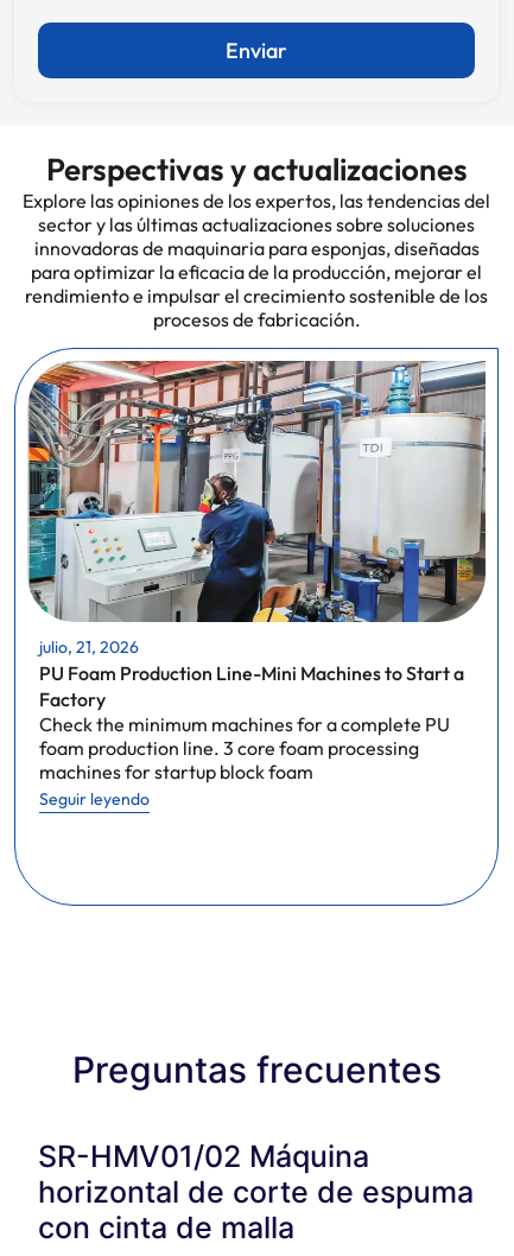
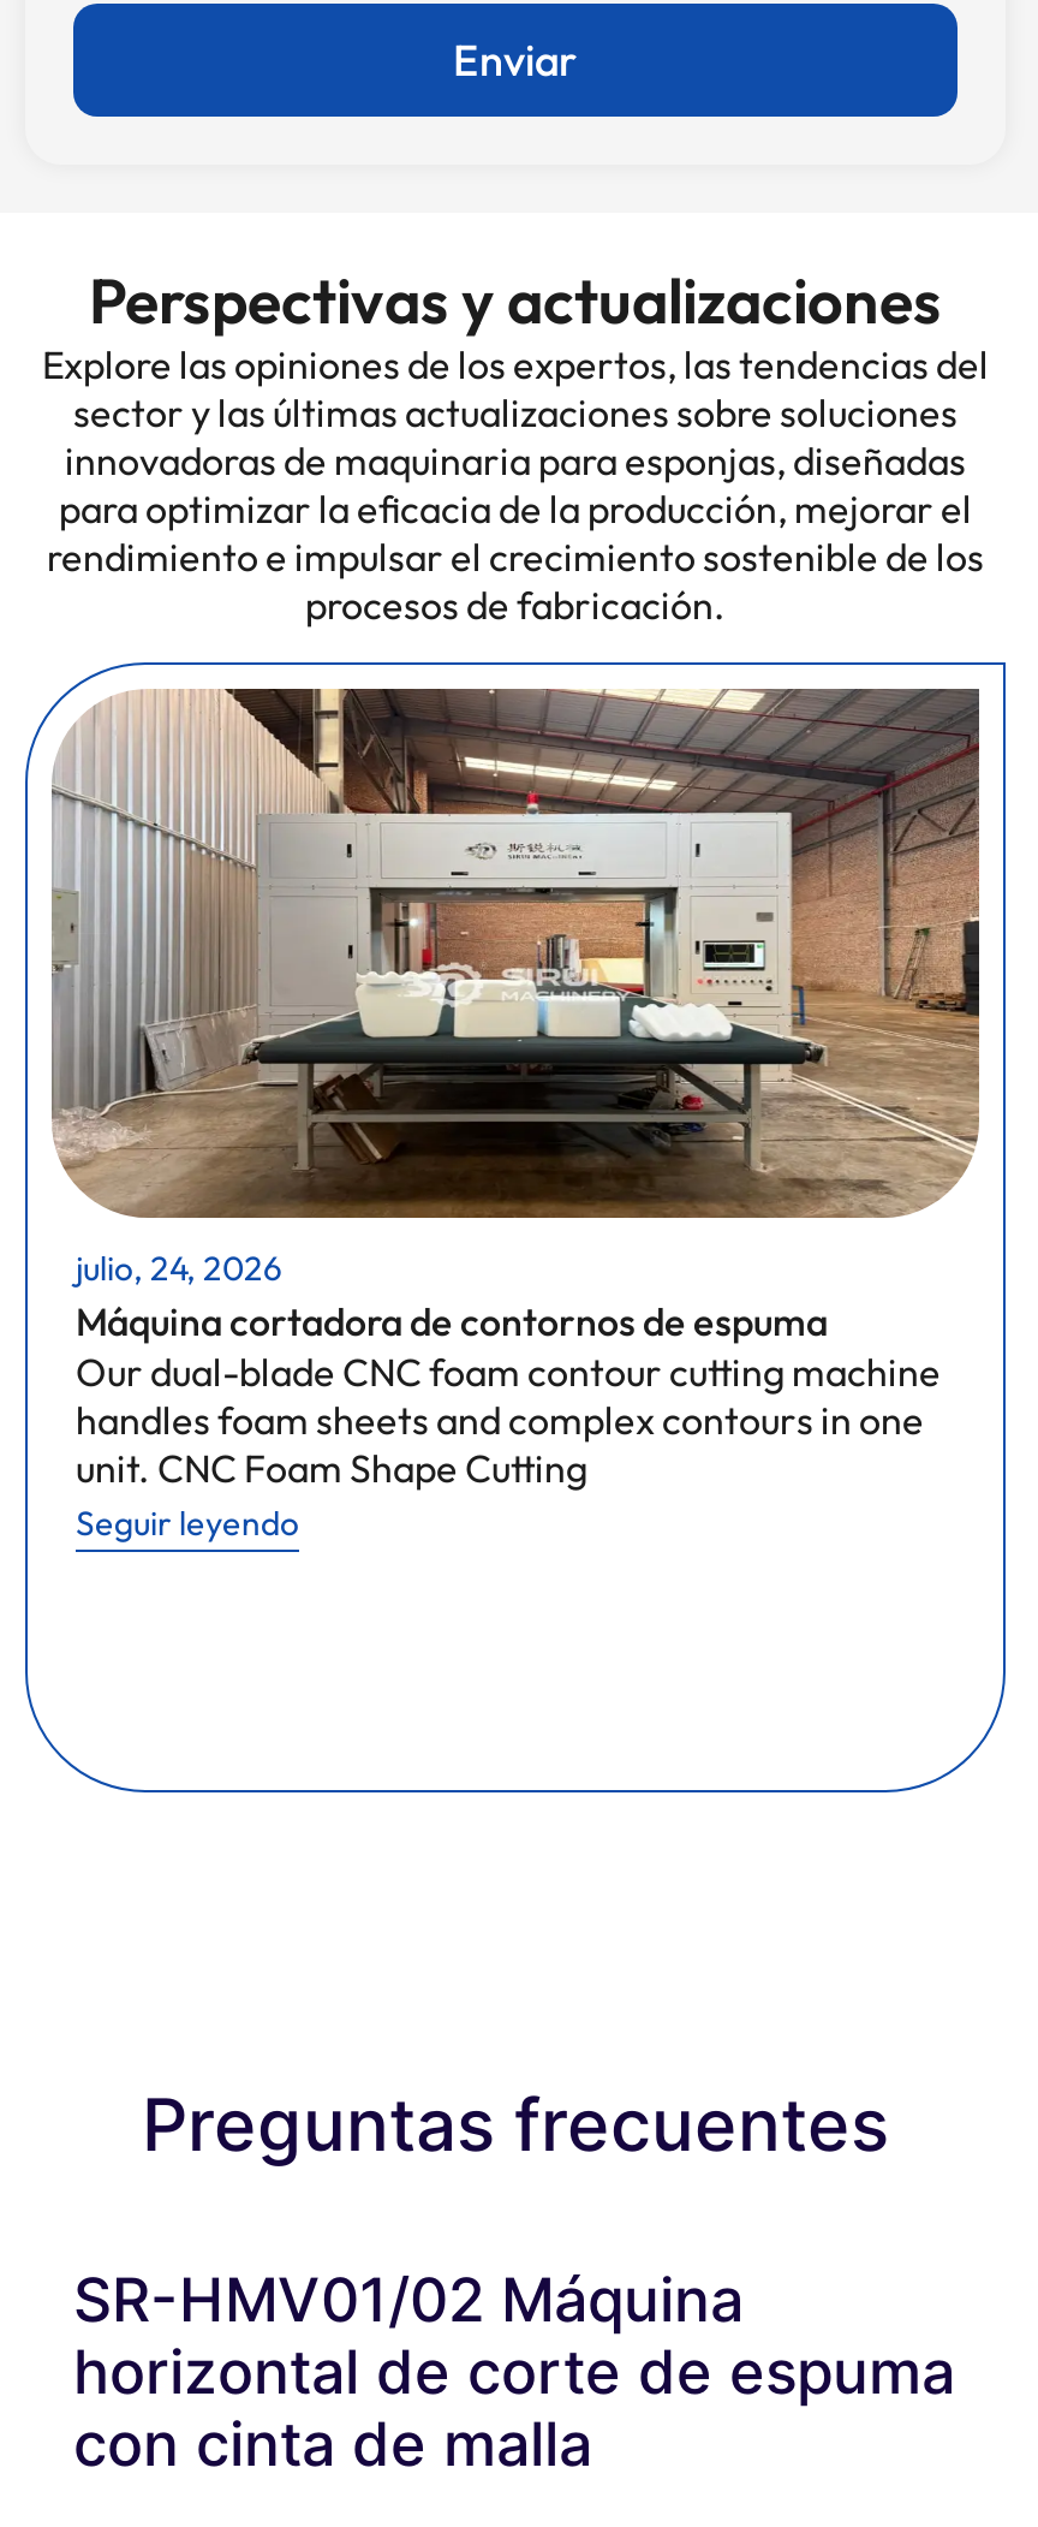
- [image]
- julio, 21, 2026
- PU Foam Production Line-Mini Machines to Start a
- Factory
- Check the minimum machines for a complete PU
- foam production line. 3 core foam processing
- machines for startup block foam
+ [image]
+ julio, 24, 2026
+ Máquina cortadora de contornos de espuma
+ Our dual-blade CNC foam contour cutting machine
+ handles foam sheets and complex contours in one
+ unit. CNC Foam Shape Cutting

moved up: Seguir leyendo
